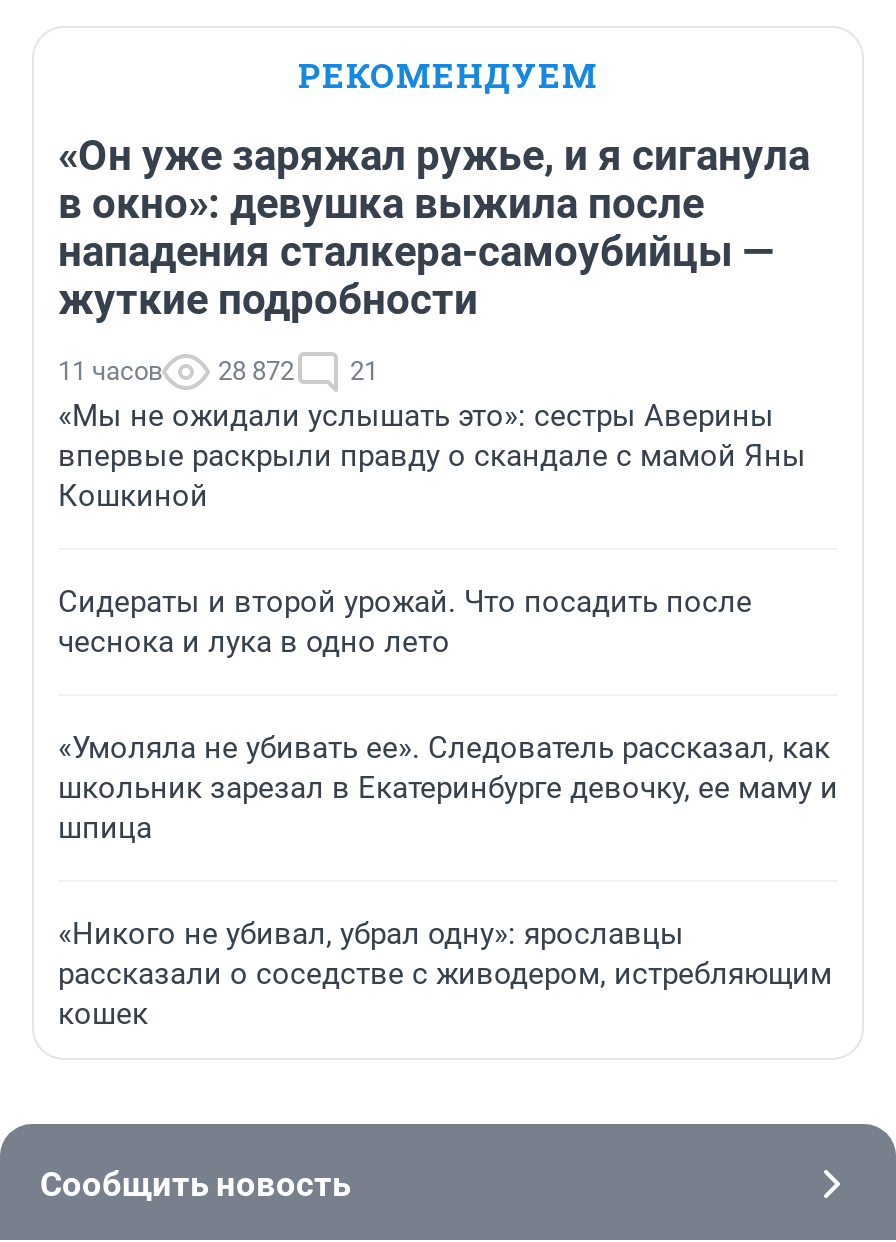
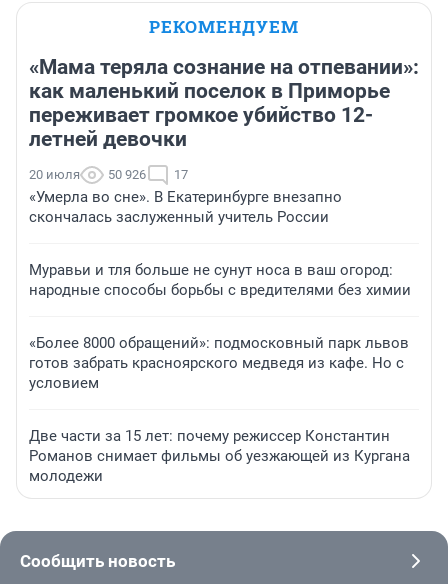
- «Он уже заряжал ружье, и я сиганула
- в окно»: девушка выжила после
- нападения сталкера-самоубийцы —
- жуткие подробности
+ «Мама теряла сознание на отпевании»:
+ как маленький поселок в Приморье
+ переживает громкое убийство 12-
+ летней девочки

- 11 часов
- 28 872
- 21
- «Мы не ожидали услышать это»: сестры Аверины
- впервые раскрыли правду о скандале с мамой Яны
- Кошкиной
+ 20 июля
+ 50 926
+ 17
+ «Умерла во сне». В Екатеринбурге внезапно
+ скончалась заслуженный учитель России

- Сидераты и второй урожай. Что посадить после
- чеснока и лука в одно лето
+ Муравьи и тля больше не сунут носа в ваш огород:
+ народные способы борьбы с вредителями без химии

- «Умоляла не убивать ее». Следователь рассказал, как
- школьник зарезал в Екатеринбурге девочку, ее маму и
- шпица
+ «Более 8000 обращений»: подмосковный парк львов
+ готов забрать красноярского медведя из кафе. Но с
+ условием

- «Никого не убивал, убрал одну»: ярославцы
- рассказали о соседстве с живодером, истребляющим
- кошек
+ Две части за 15 лет: почему режиссер Константин
+ Романов снимает фильмы об уезжающей из Кургана
+ молодежи
